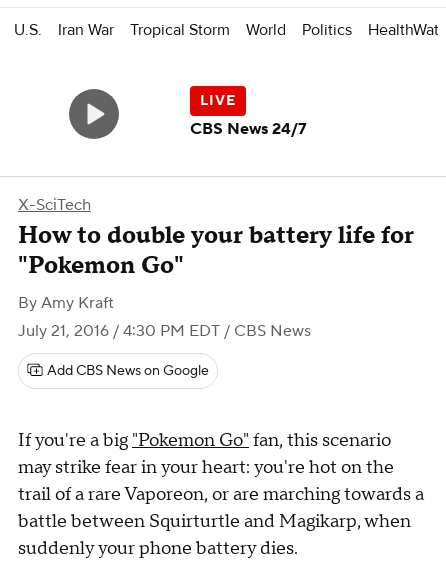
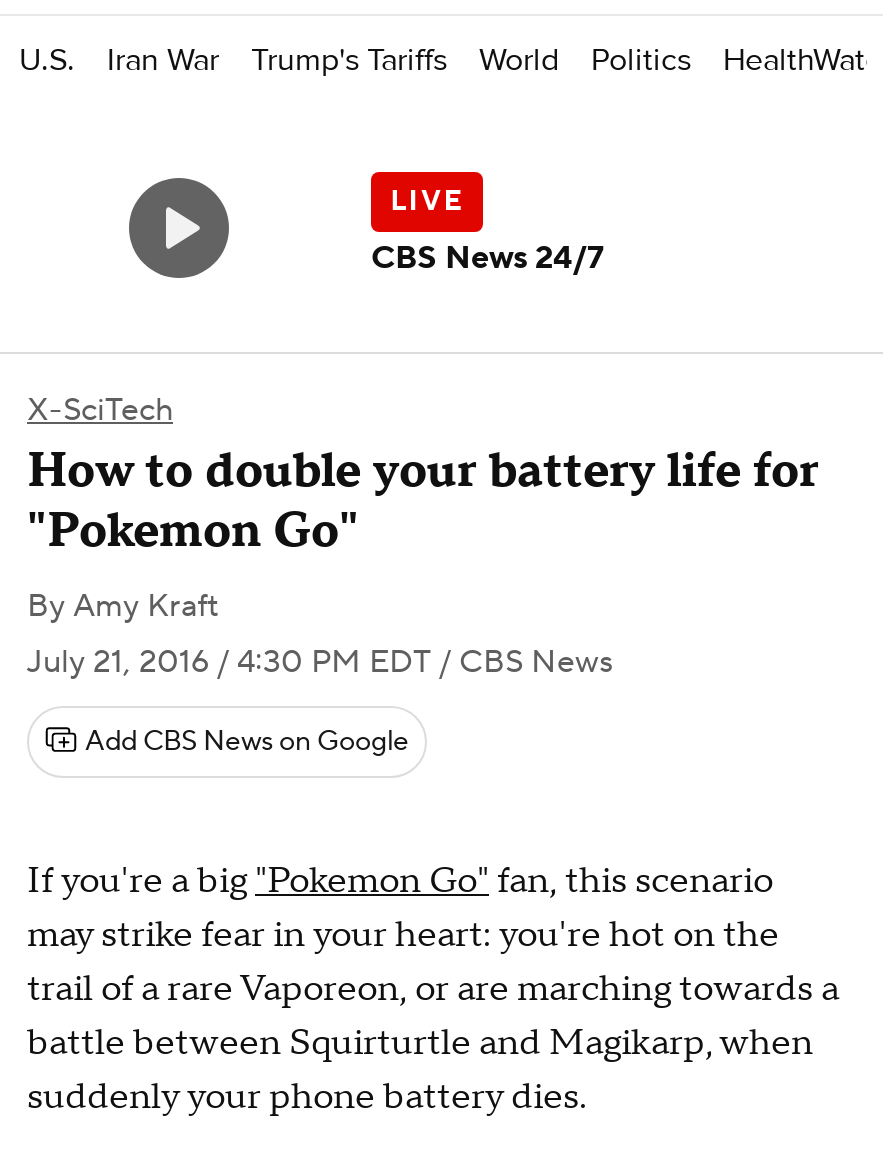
- Tropical Storm
+ Trump's Tariffs
